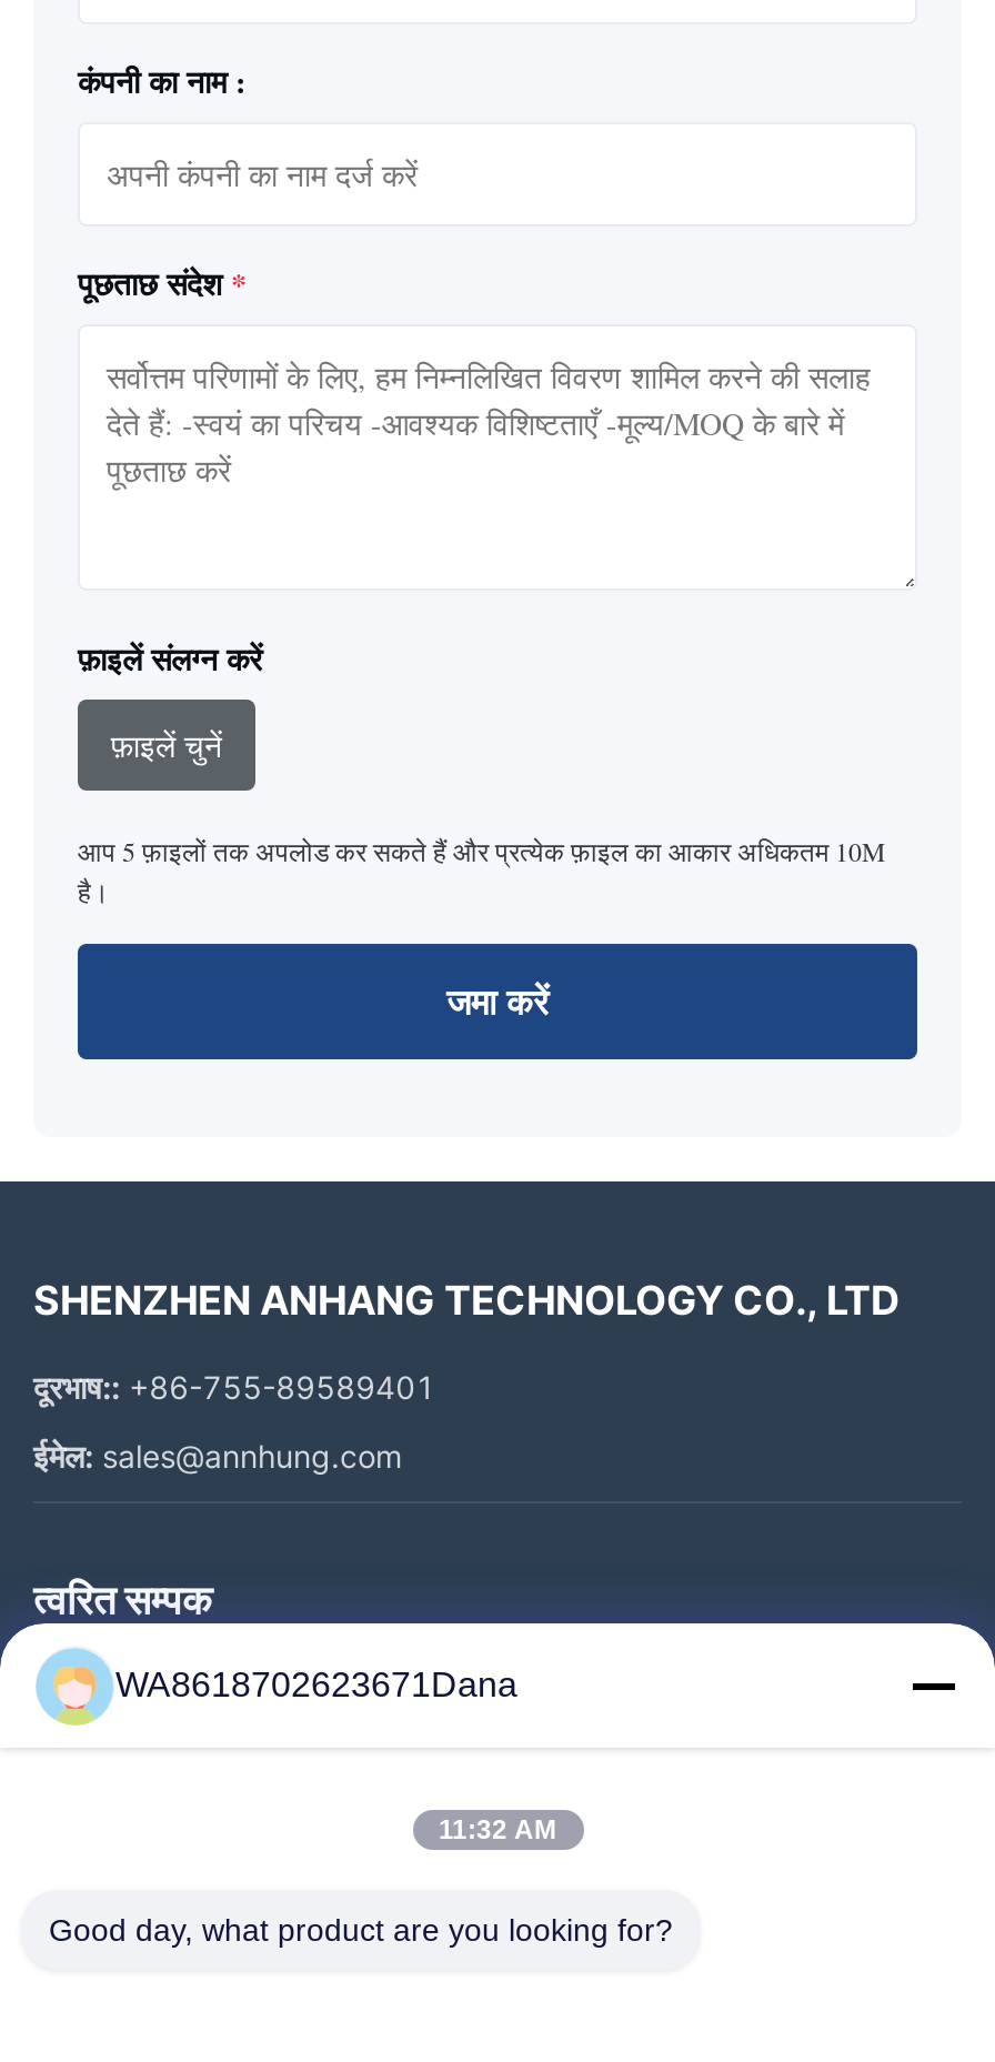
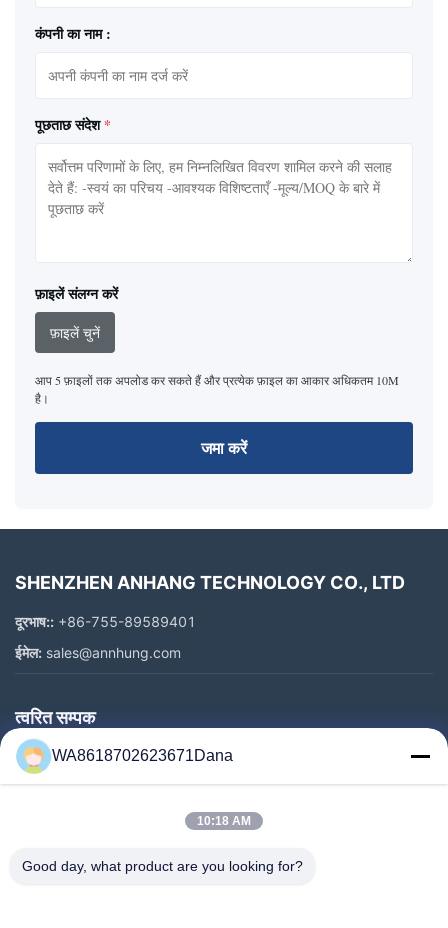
- 11:32 AM
+ 10:18 AM
